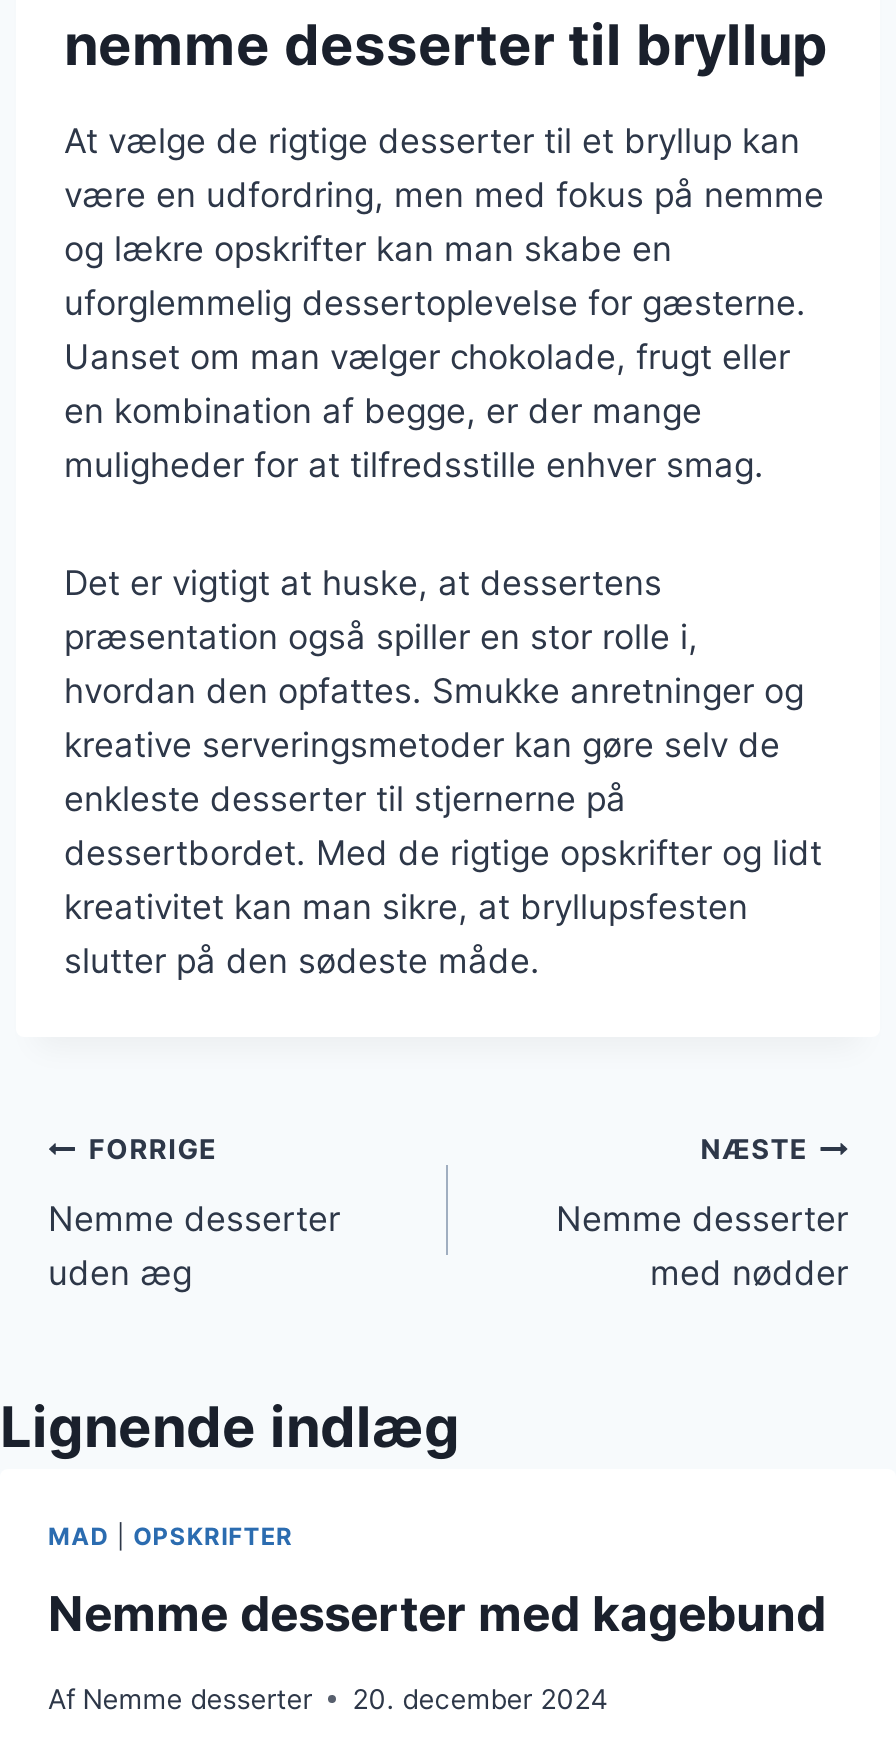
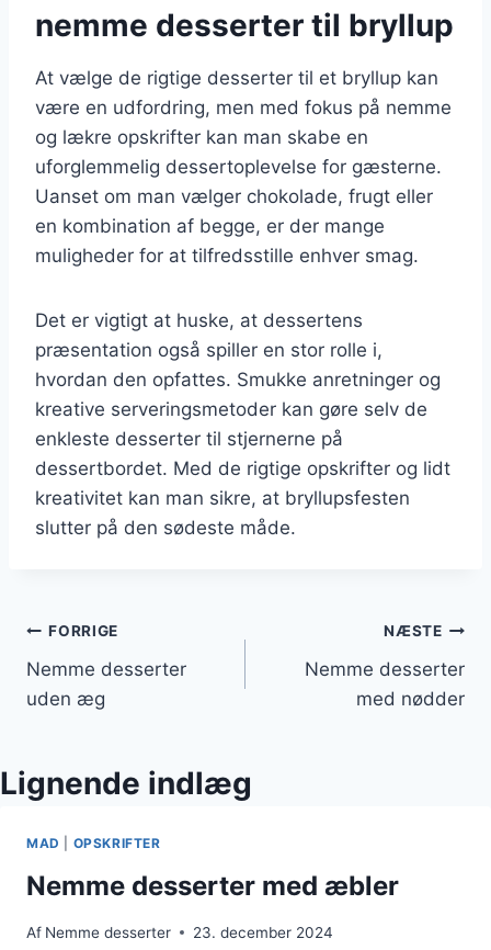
- Nemme desserter med kagebund
+ Nemme desserter med æbler

- Af Nemme desserter 20. december 2024
+ Af Nemme desserter 23. december 2024
